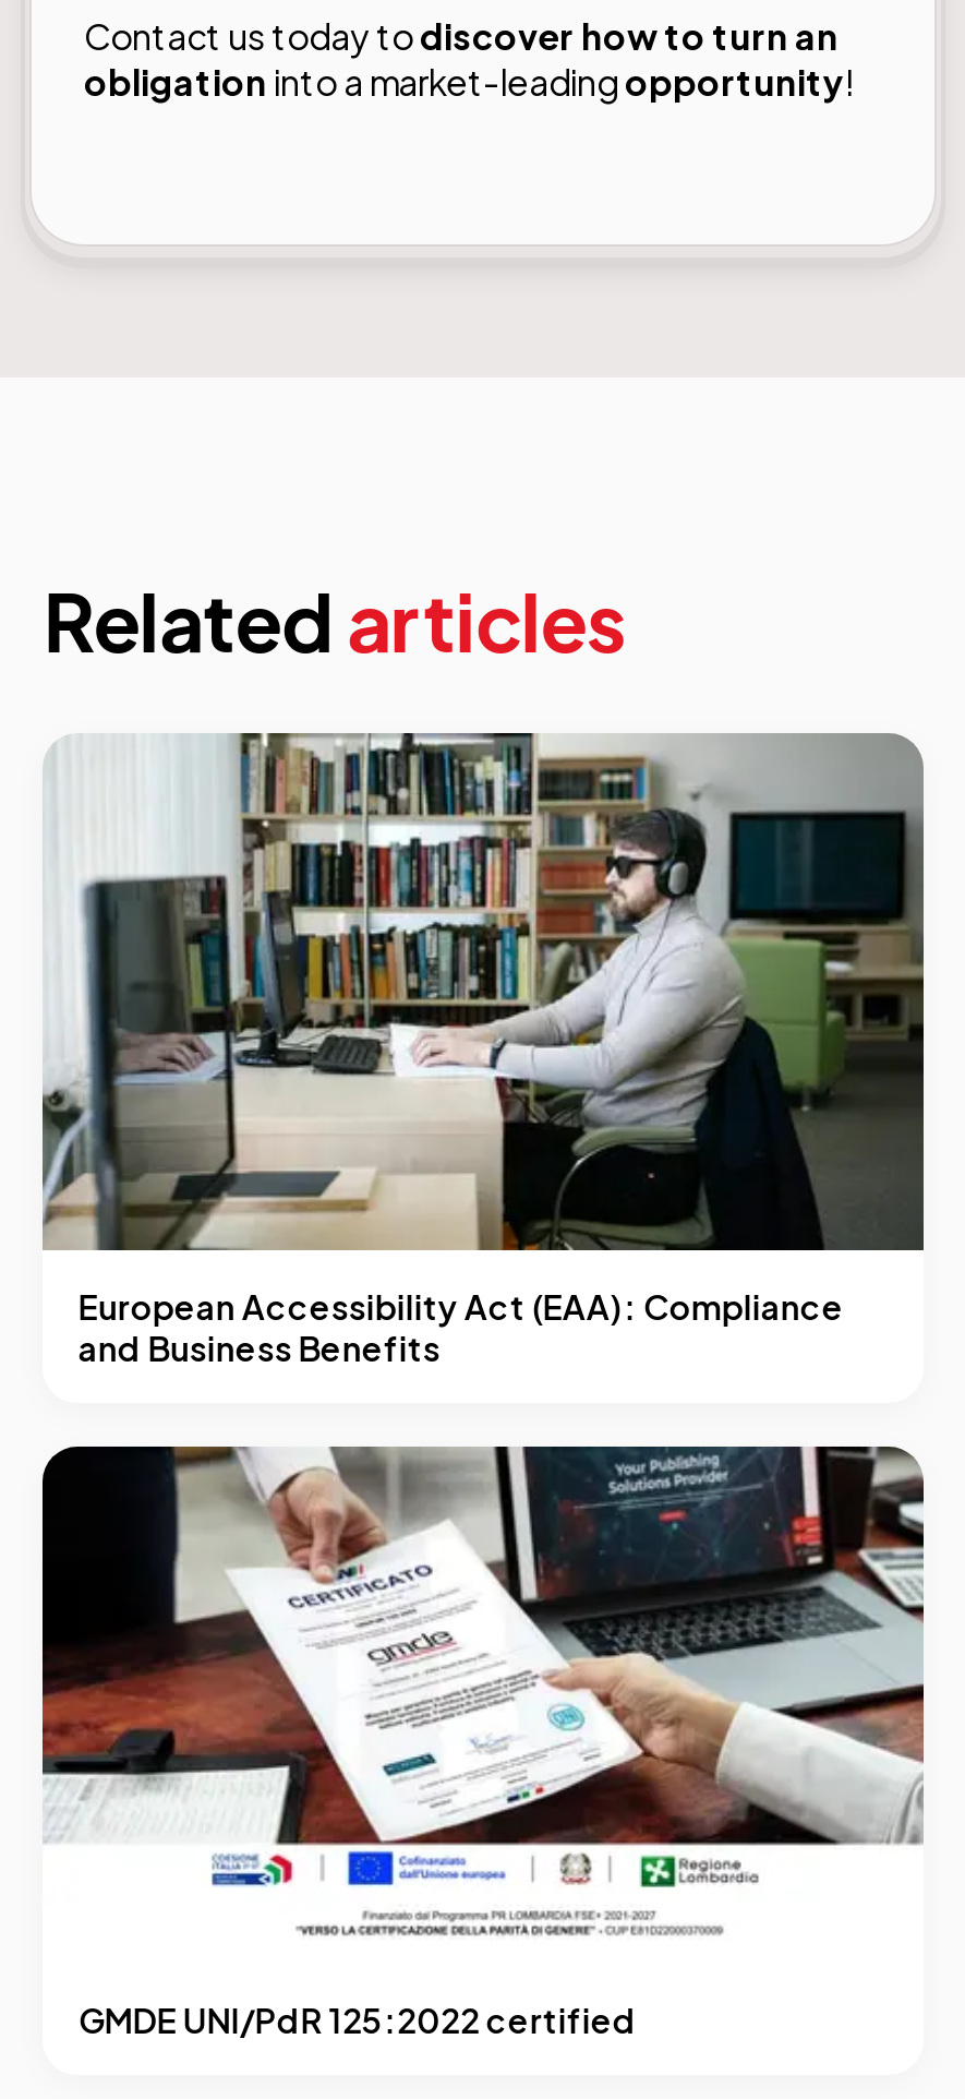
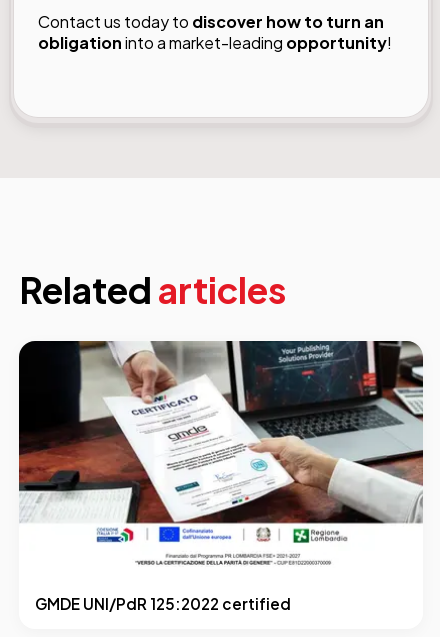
- [image]
- European Accessibility Act (EAA): Compliance
- and Business Benefits
